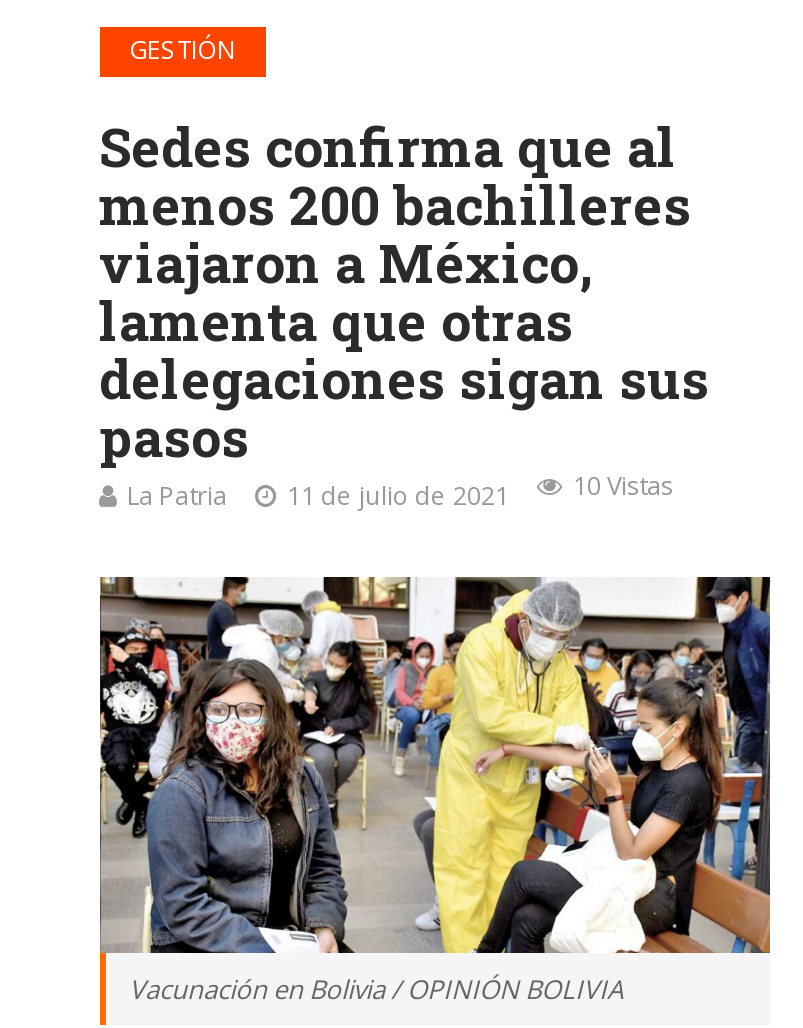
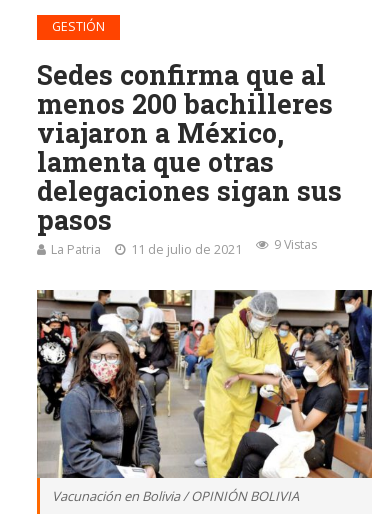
- La Patria 11 de julio de 2021 10 Vistas
+ La Patria 11 de julio de 2021 9 Vistas
